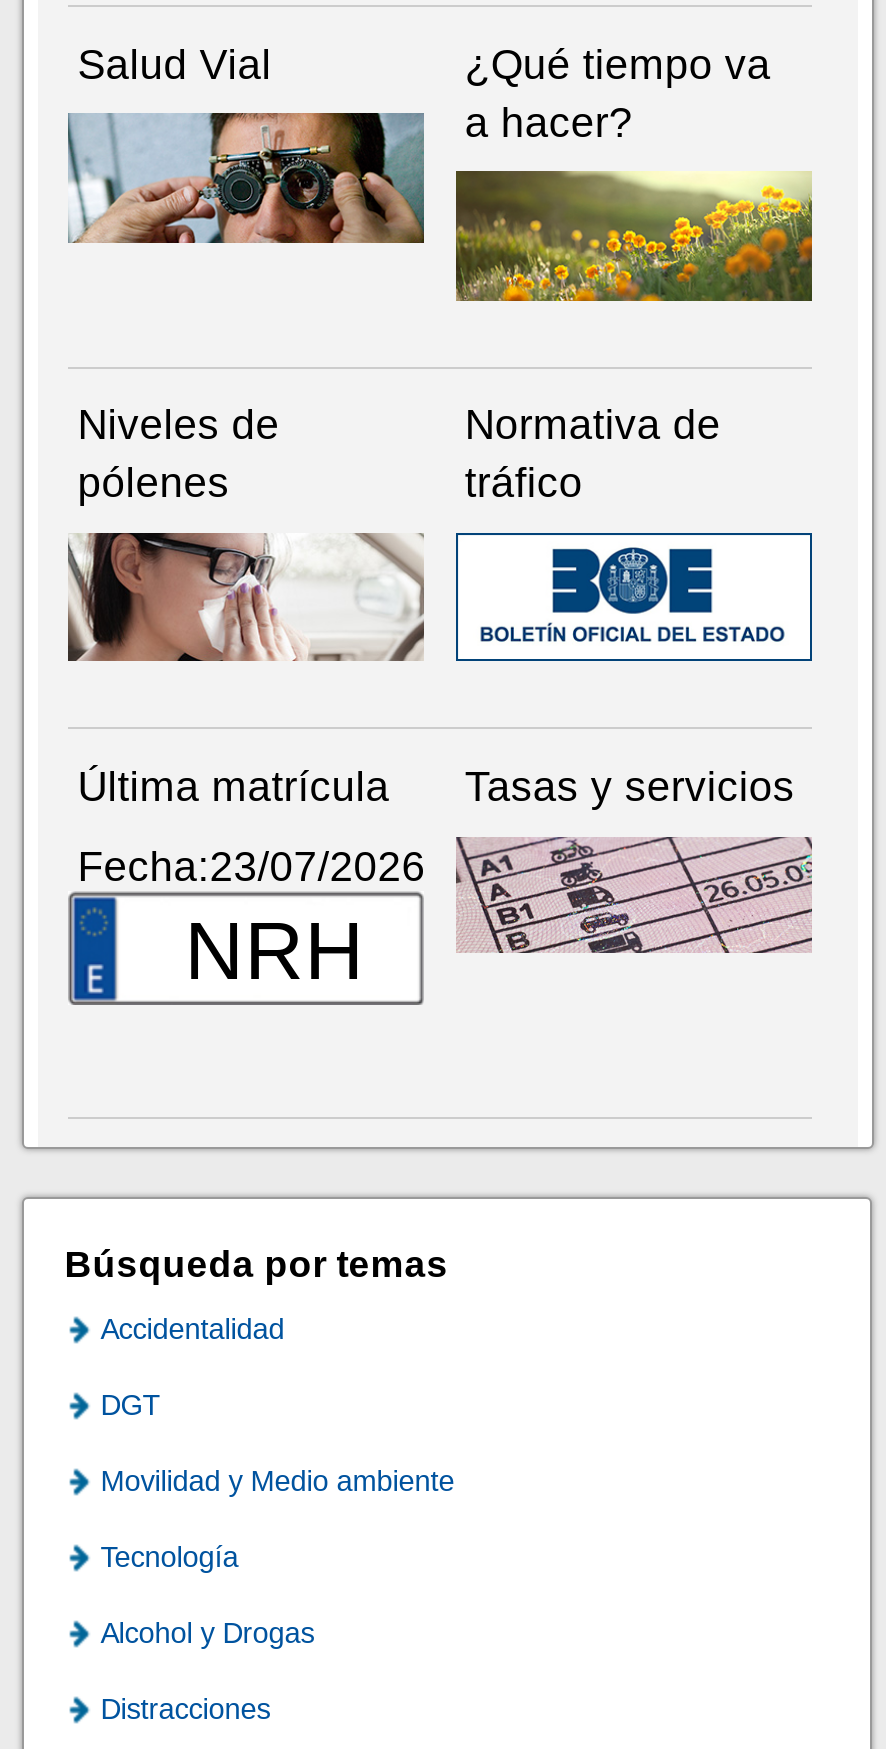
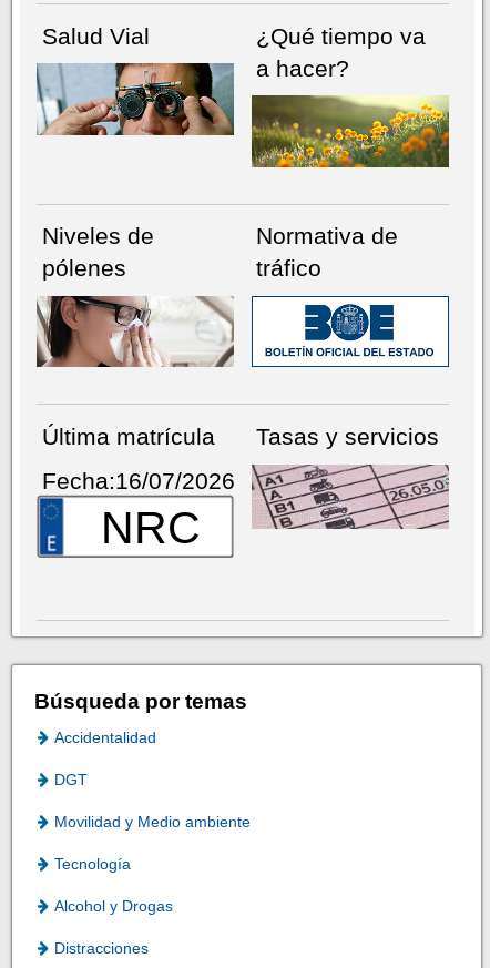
- Fecha:23/07/2026
- NRH
+ Fecha:16/07/2026
+ NRC
